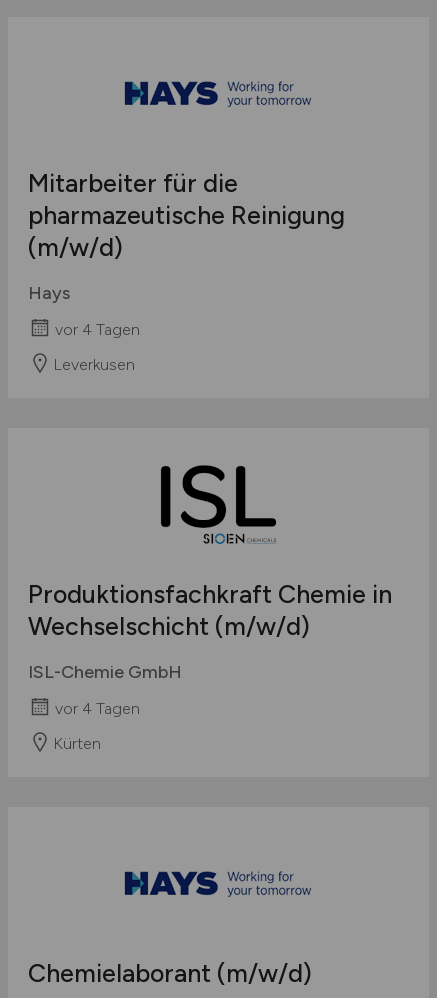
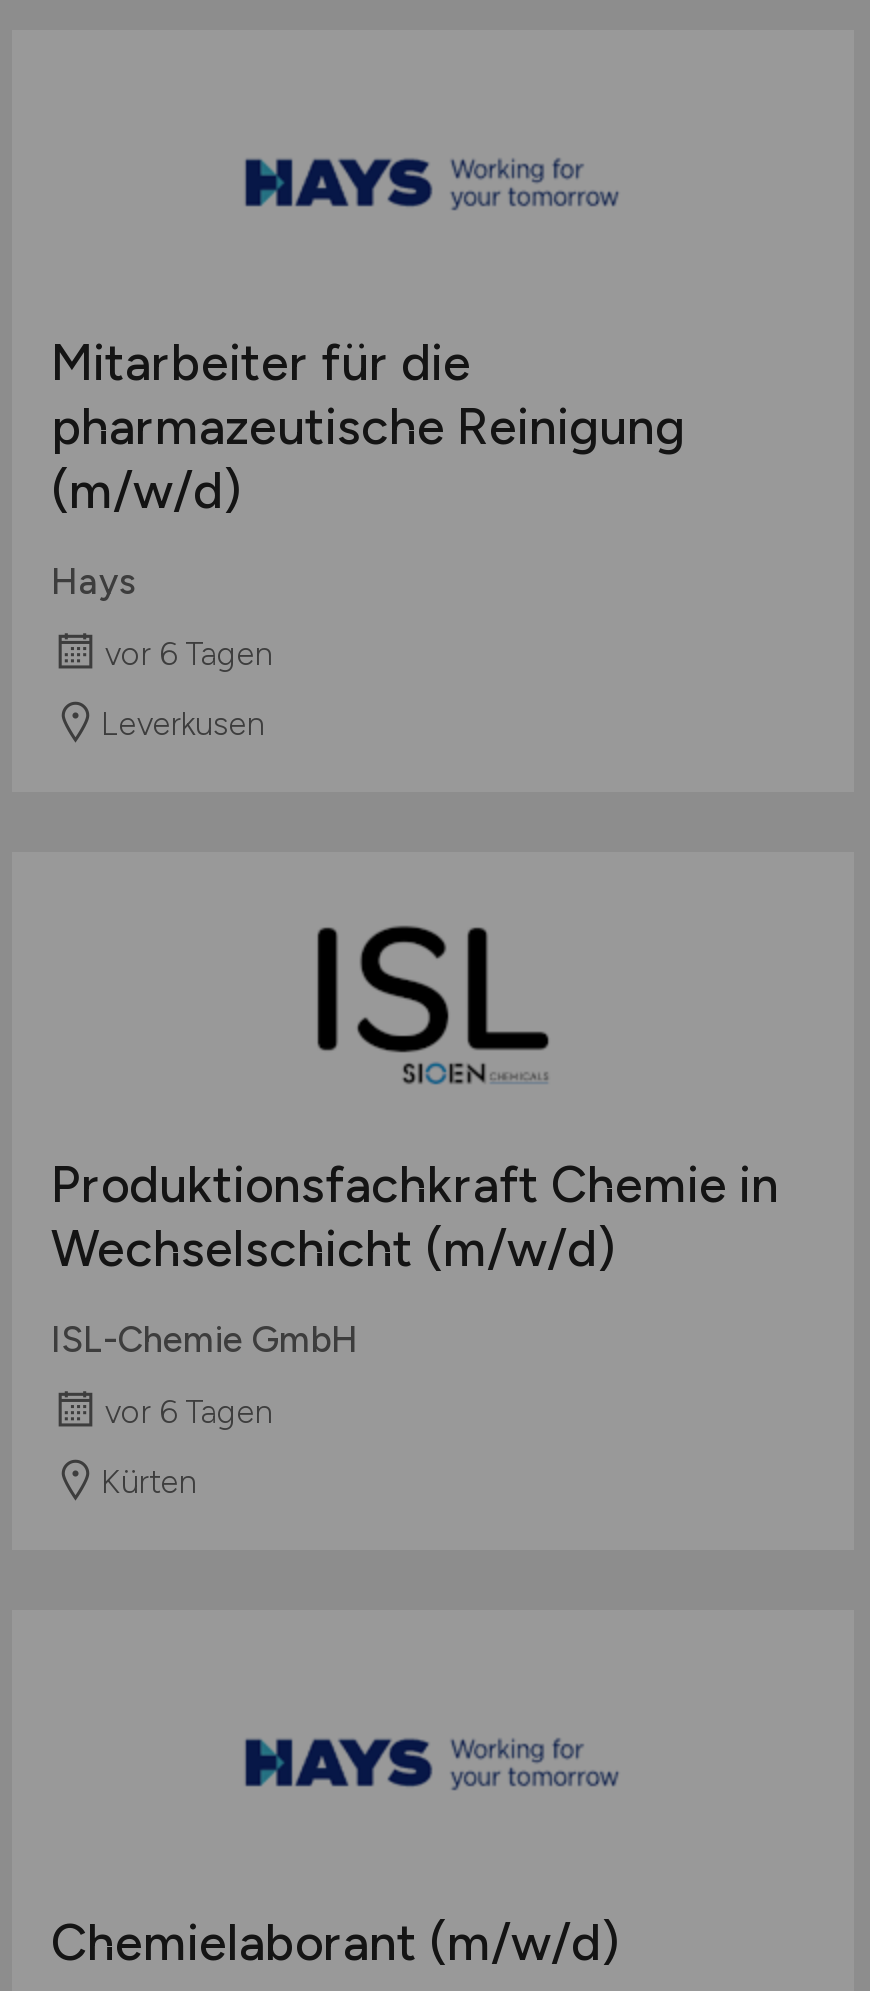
- vor 4 Tagen
+ vor 6 Tagen

- vor 4 Tagen
+ vor 6 Tagen
